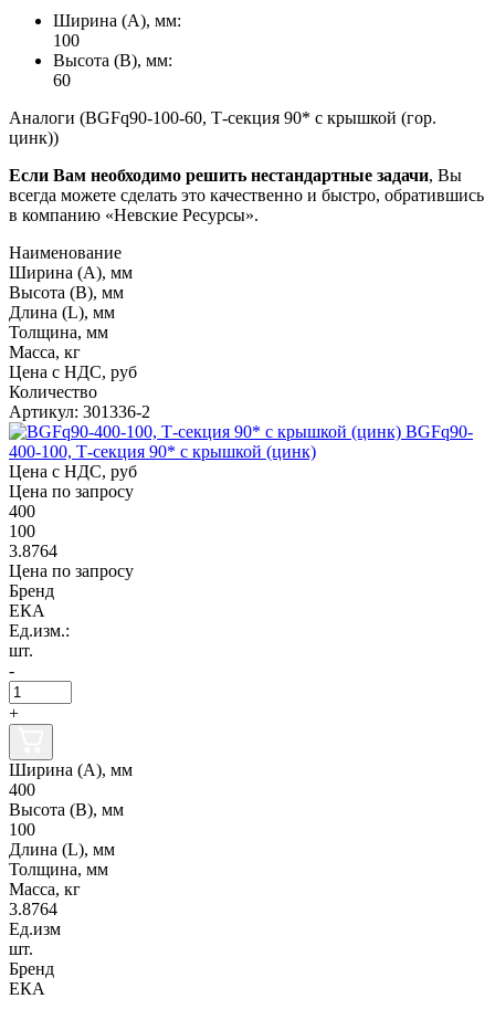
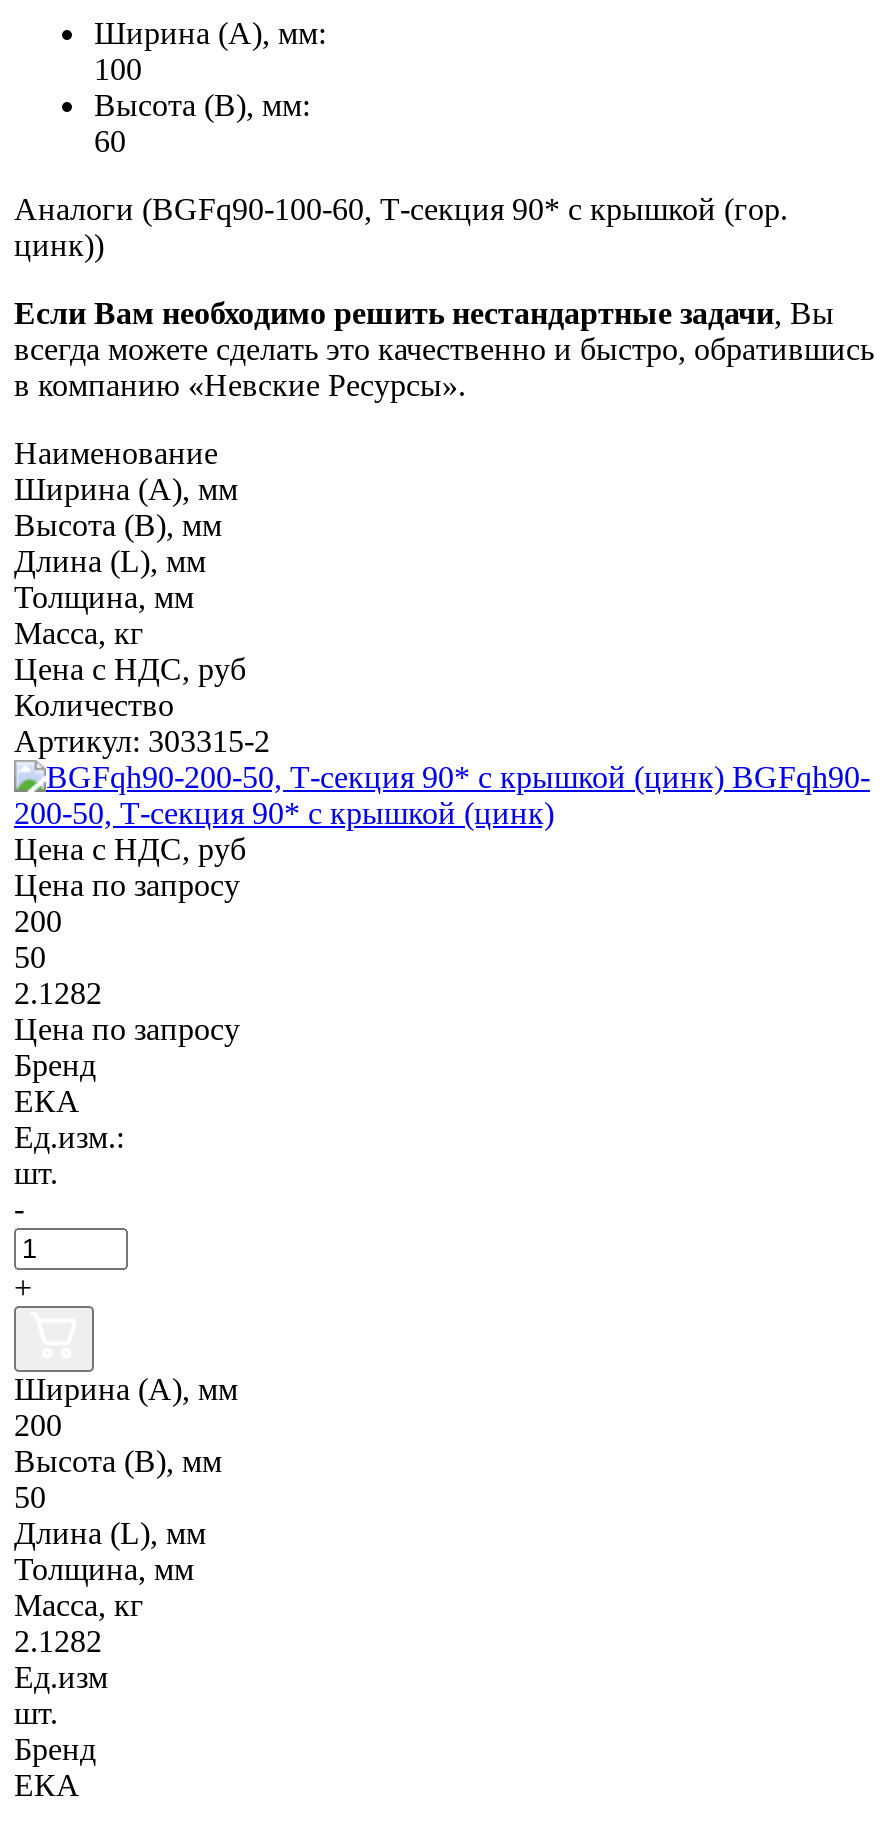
- Артикул: 301336-2
- BGFq90-
- 400-100, Т-секция 90* с крышкой (цинк)
+ Артикул: 303315-2
+ BGFqh90-
+ 200-50, Т-секция 90* с крышкой (цинк)

- 400
+ 200

- 100
+ 50

- 3.8764
+ 2.1282

- 400
+ 200

- 100
+ 50

- 3.8764
+ 2.1282
